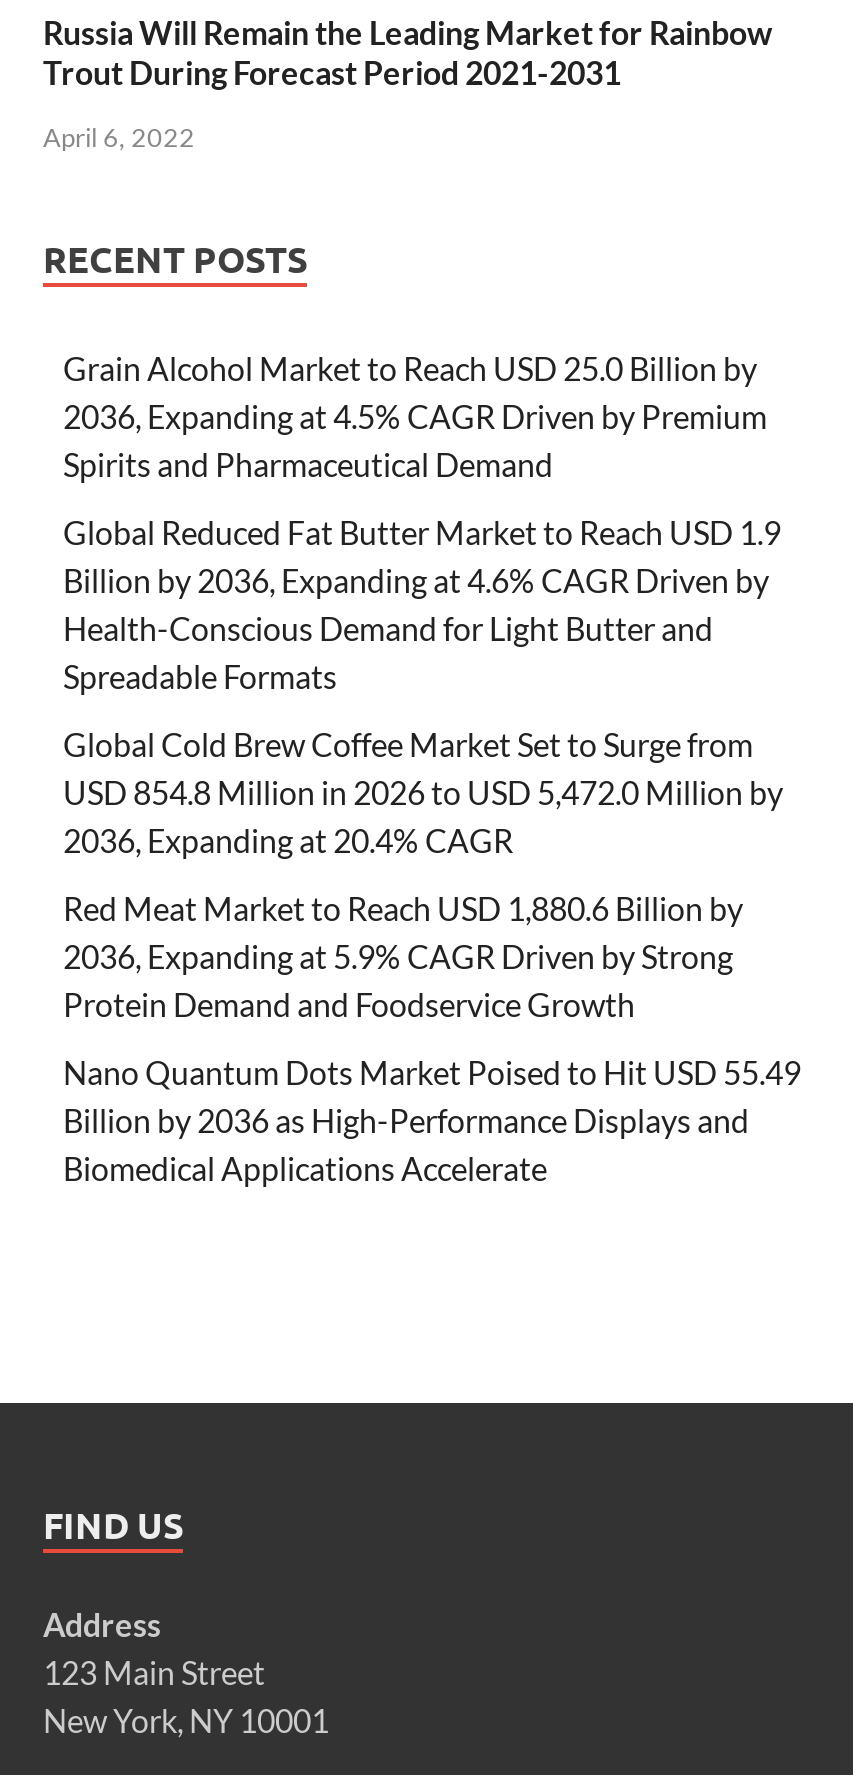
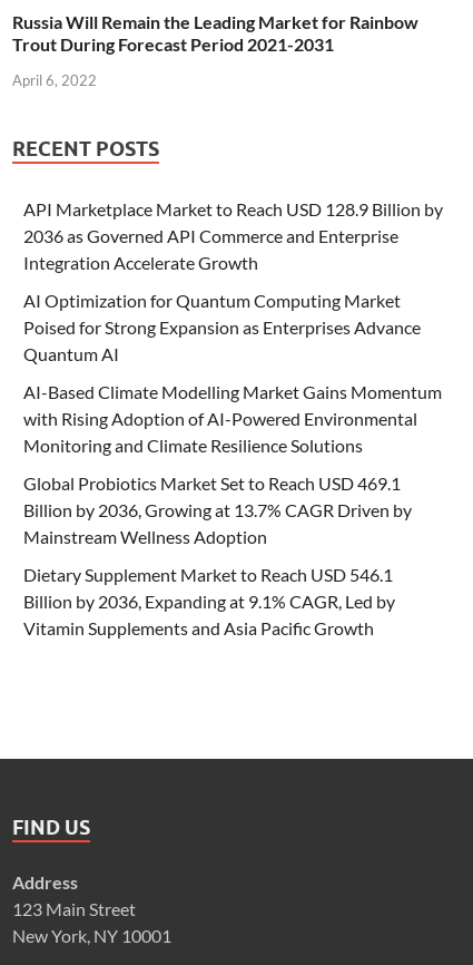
- Grain Alcohol Market to Reach USD 25.0 Billion by
- 2036, Expanding at 4.5% CAGR Driven by Premium
- Spirits and Pharmaceutical Demand
+ API Marketplace Market to Reach USD 128.9 Billion by
+ 2036 as Governed API Commerce and Enterprise
+ Integration Accelerate Growth

- Global Reduced Fat Butter Market to Reach USD 1.9
- Billion by 2036, Expanding at 4.6% CAGR Driven by
- Health-Conscious Demand for Light Butter and
- Spreadable Formats
+ AI Optimization for Quantum Computing Market
+ Poised for Strong Expansion as Enterprises Advance
+ Quantum AI

- Global Cold Brew Coffee Market Set to Surge from
- USD 854.8 Million in 2026 to USD 5,472.0 Million by
- 2036, Expanding at 20.4% CAGR
+ AI-Based Climate Modelling Market Gains Momentum
+ with Rising Adoption of AI-Powered Environmental
+ Monitoring and Climate Resilience Solutions

- Red Meat Market to Reach USD 1,880.6 Billion by
- 2036, Expanding at 5.9% CAGR Driven by Strong
- Protein Demand and Foodservice Growth
+ Global Probiotics Market Set to Reach USD 469.1
+ Billion by 2036, Growing at 13.7% CAGR Driven by
+ Mainstream Wellness Adoption

- Nano Quantum Dots Market Poised to Hit USD 55.49
- Billion by 2036 as High-Performance Displays and
- Biomedical Applications Accelerate
+ Dietary Supplement Market to Reach USD 546.1
+ Billion by 2036, Expanding at 9.1% CAGR, Led by
+ Vitamin Supplements and Asia Pacific Growth
